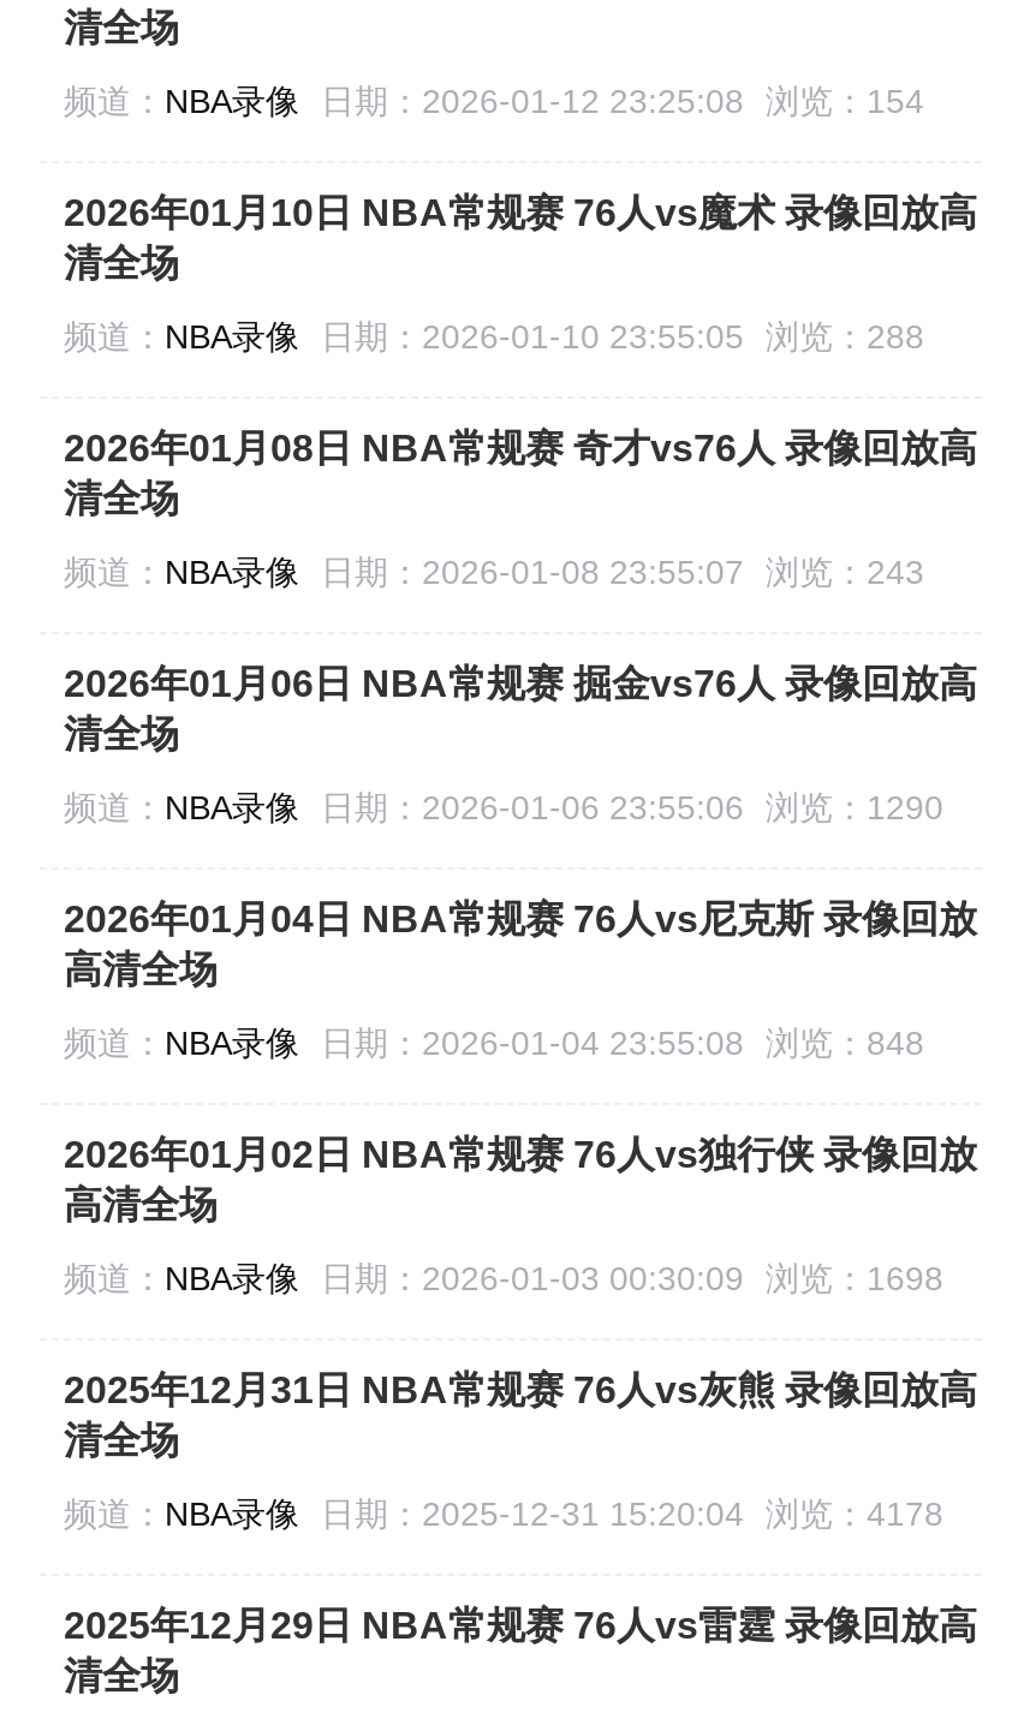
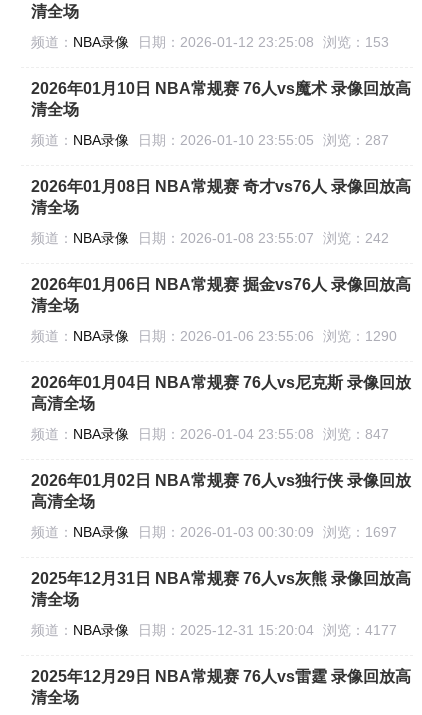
- 频道：NBA录像 日期：2026-01-12 23:25:08 浏览：154
+ 频道：NBA录像 日期：2026-01-12 23:25:08 浏览：153

- 频道：NBA录像 日期：2026-01-10 23:55:05 浏览：288
+ 频道：NBA录像 日期：2026-01-10 23:55:05 浏览：287

- 频道：NBA录像 日期：2026-01-08 23:55:07 浏览：243
+ 频道：NBA录像 日期：2026-01-08 23:55:07 浏览：242

- 频道：NBA录像 日期：2026-01-04 23:55:08 浏览：848
+ 频道：NBA录像 日期：2026-01-04 23:55:08 浏览：847

- 频道：NBA录像 日期：2026-01-03 00:30:09 浏览：1698
+ 频道：NBA录像 日期：2026-01-03 00:30:09 浏览：1697

- 频道：NBA录像 日期：2025-12-31 15:20:04 浏览：4178
+ 频道：NBA录像 日期：2025-12-31 15:20:04 浏览：4177
